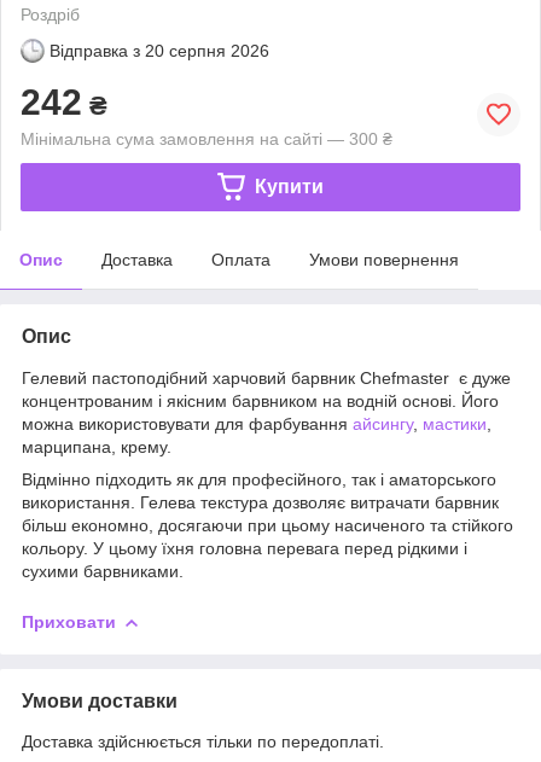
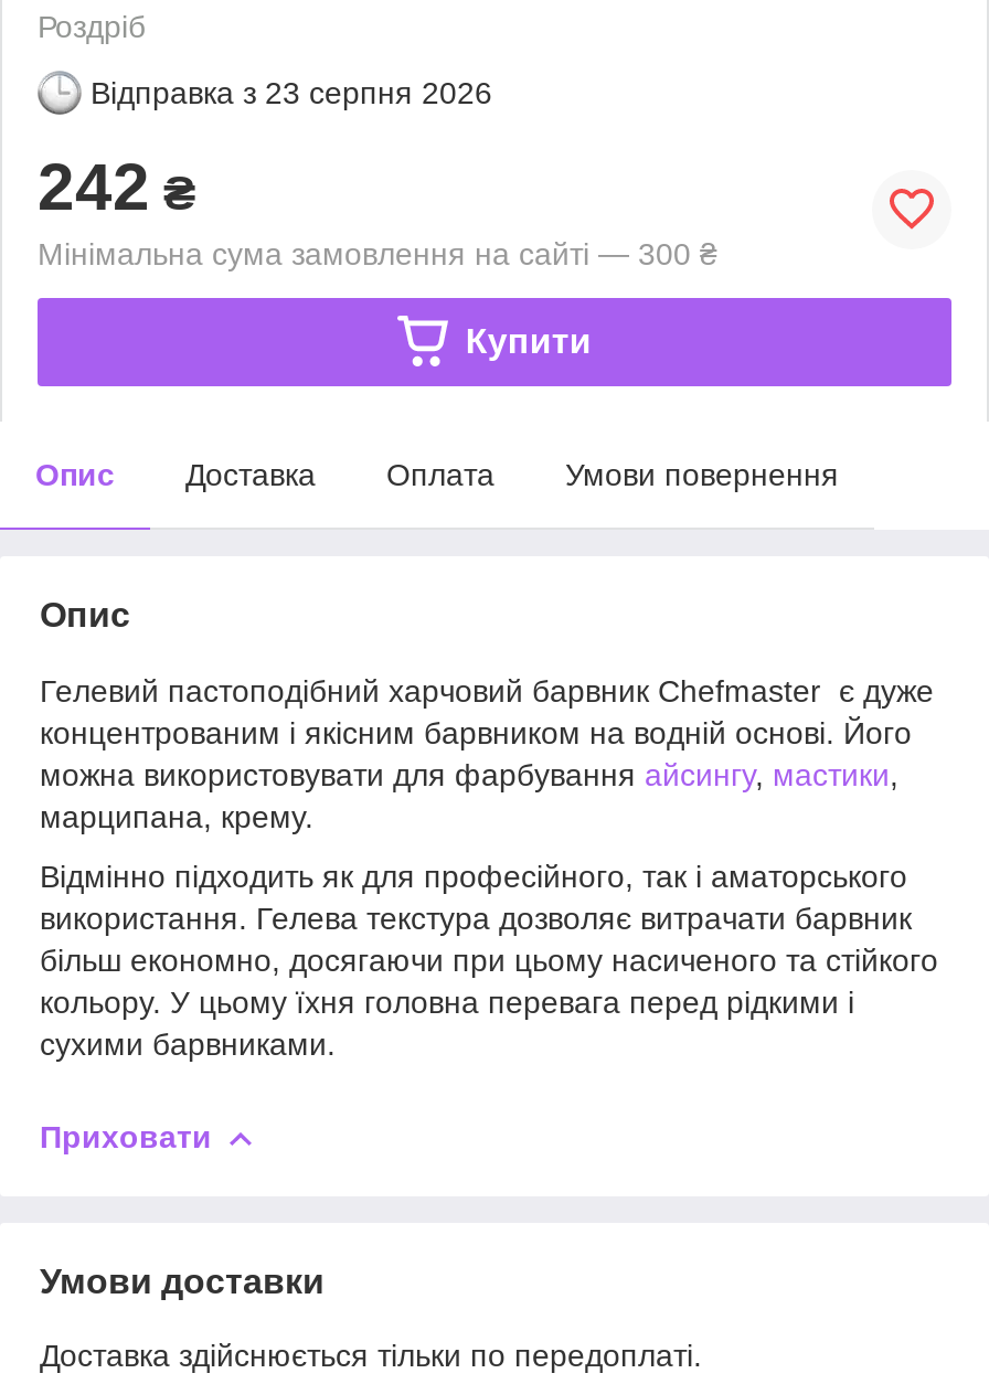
- Відправка з 20 серпня 2026
+ Відправка з 23 серпня 2026
